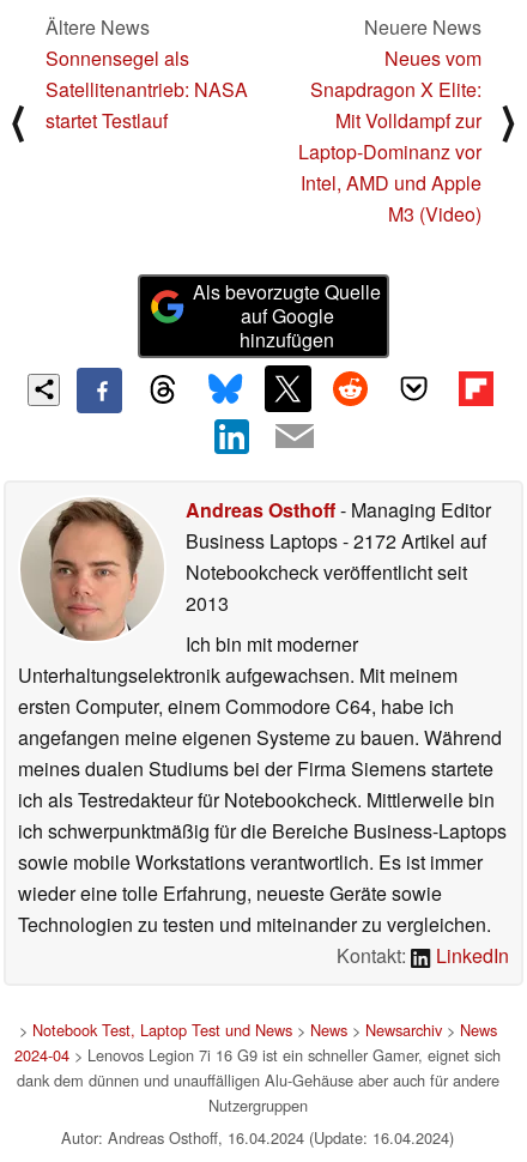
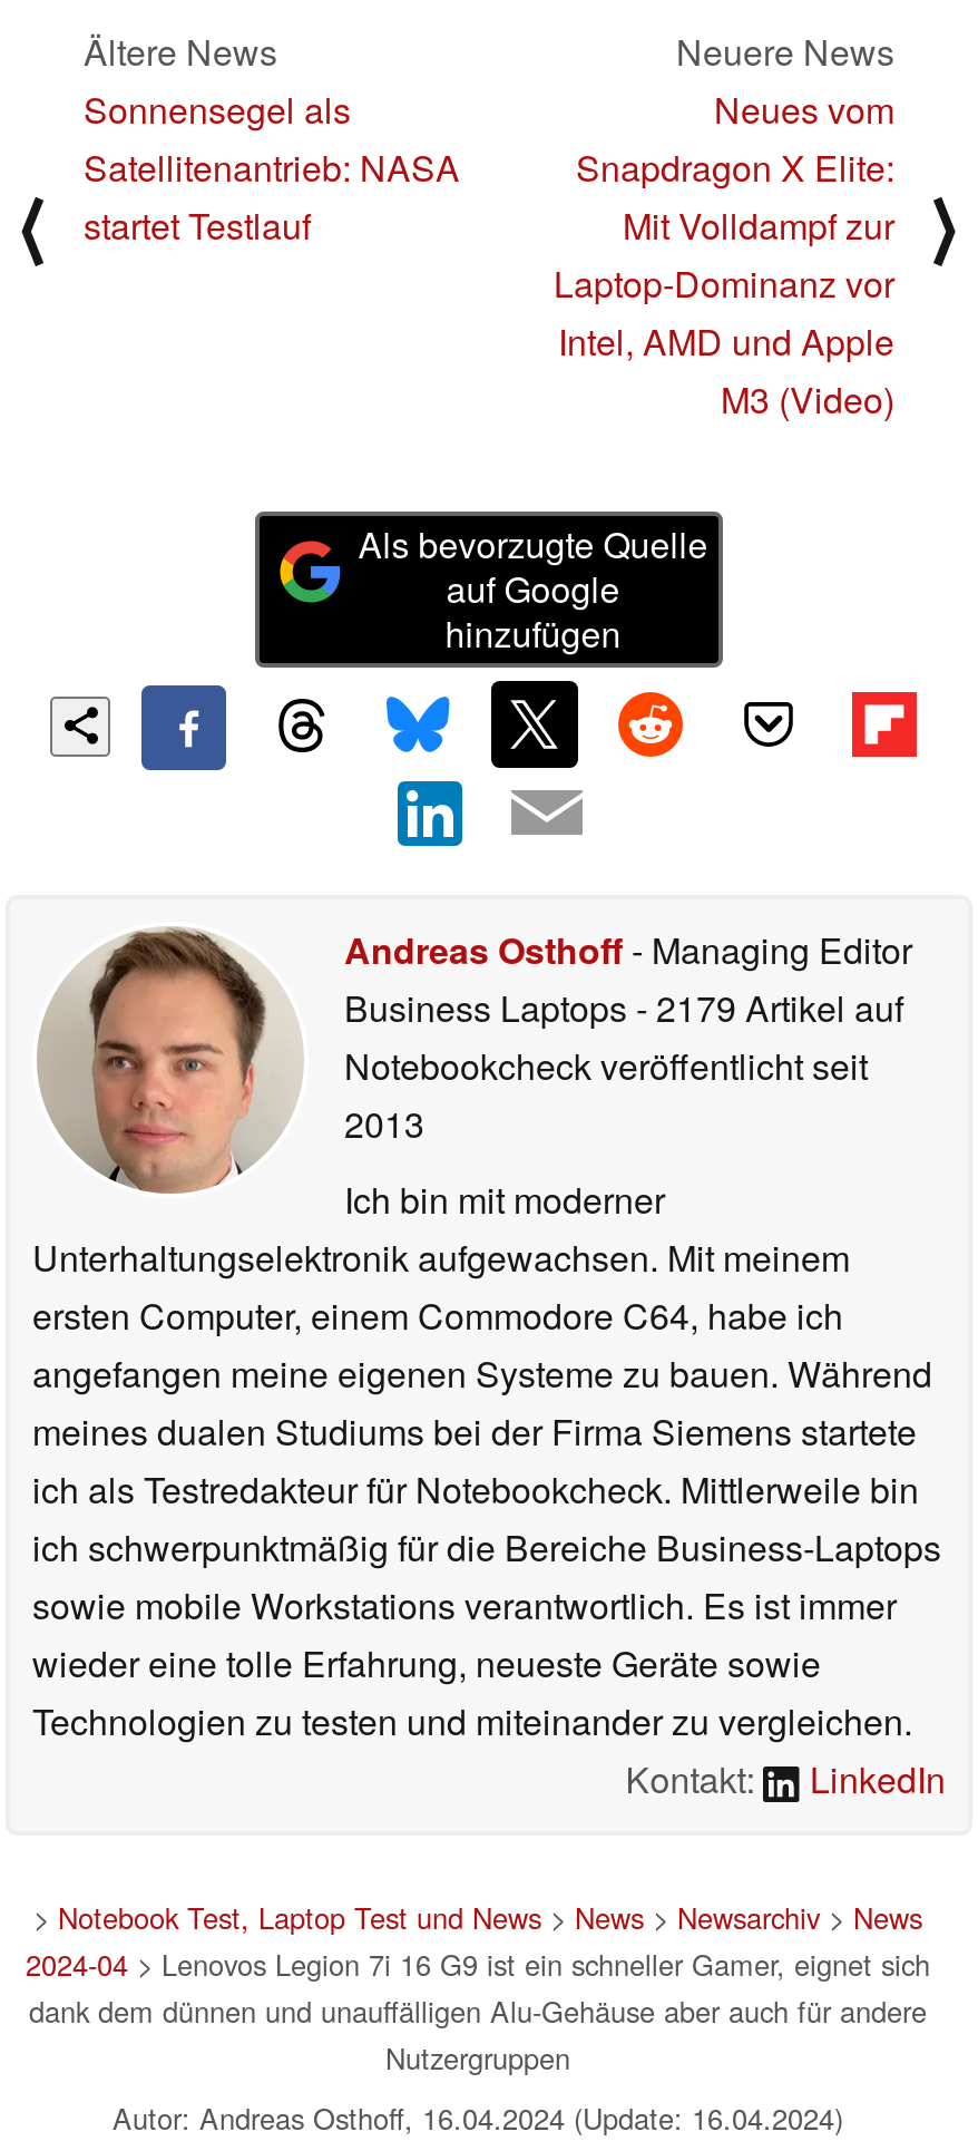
- Business Laptops - 2172 Artikel auf
+ Business Laptops - 2179 Artikel auf
